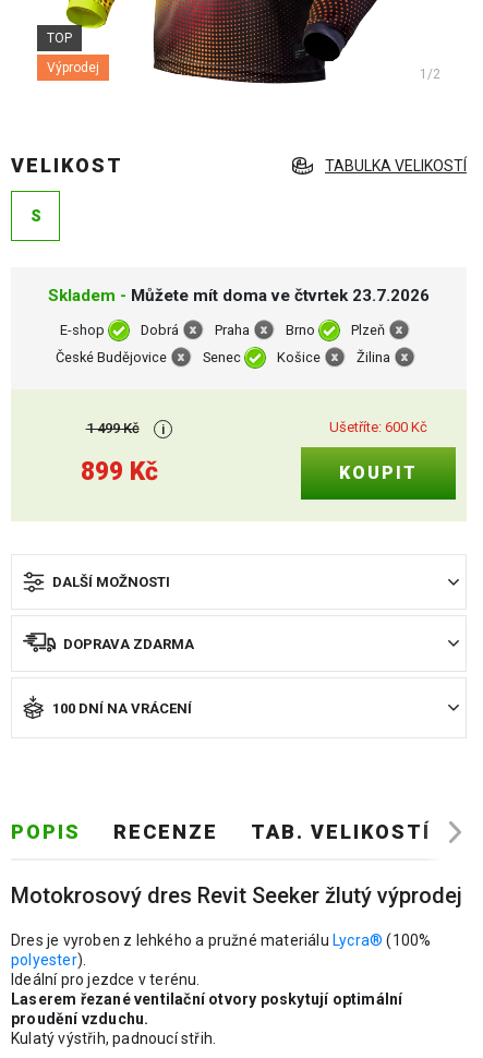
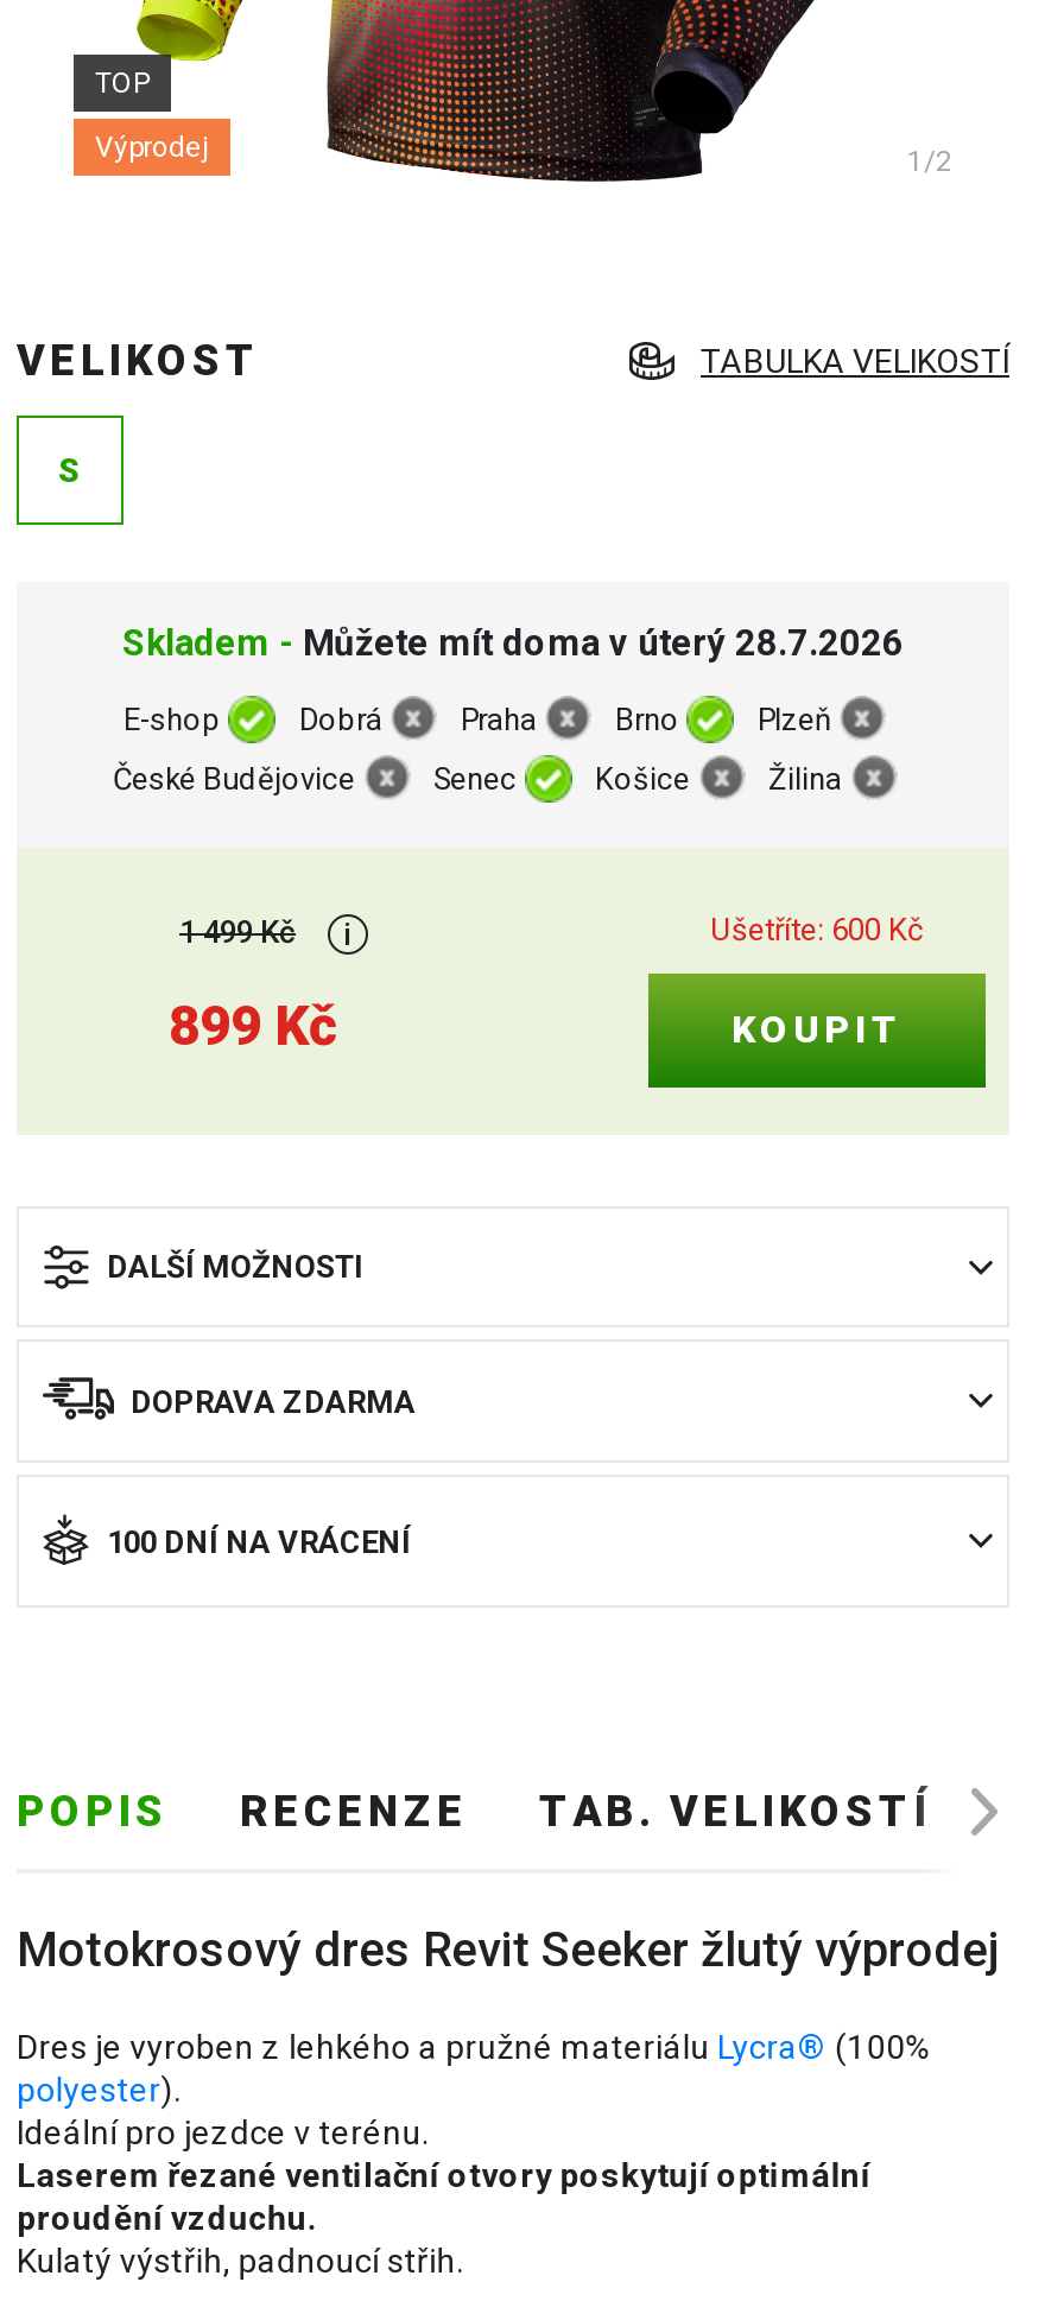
- Skladem - Můžete mít doma ve čtvrtek 23.7.2026
+ Skladem - Můžete mít doma v úterý 28.7.2026
